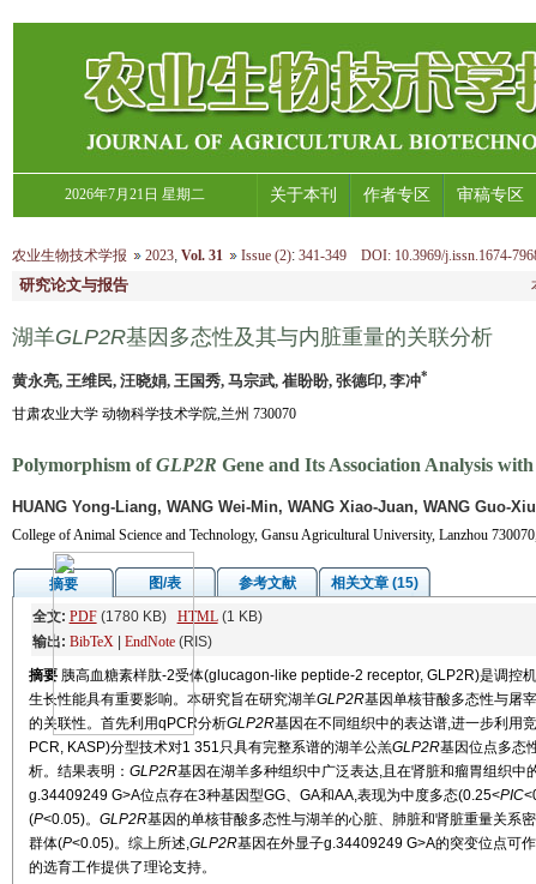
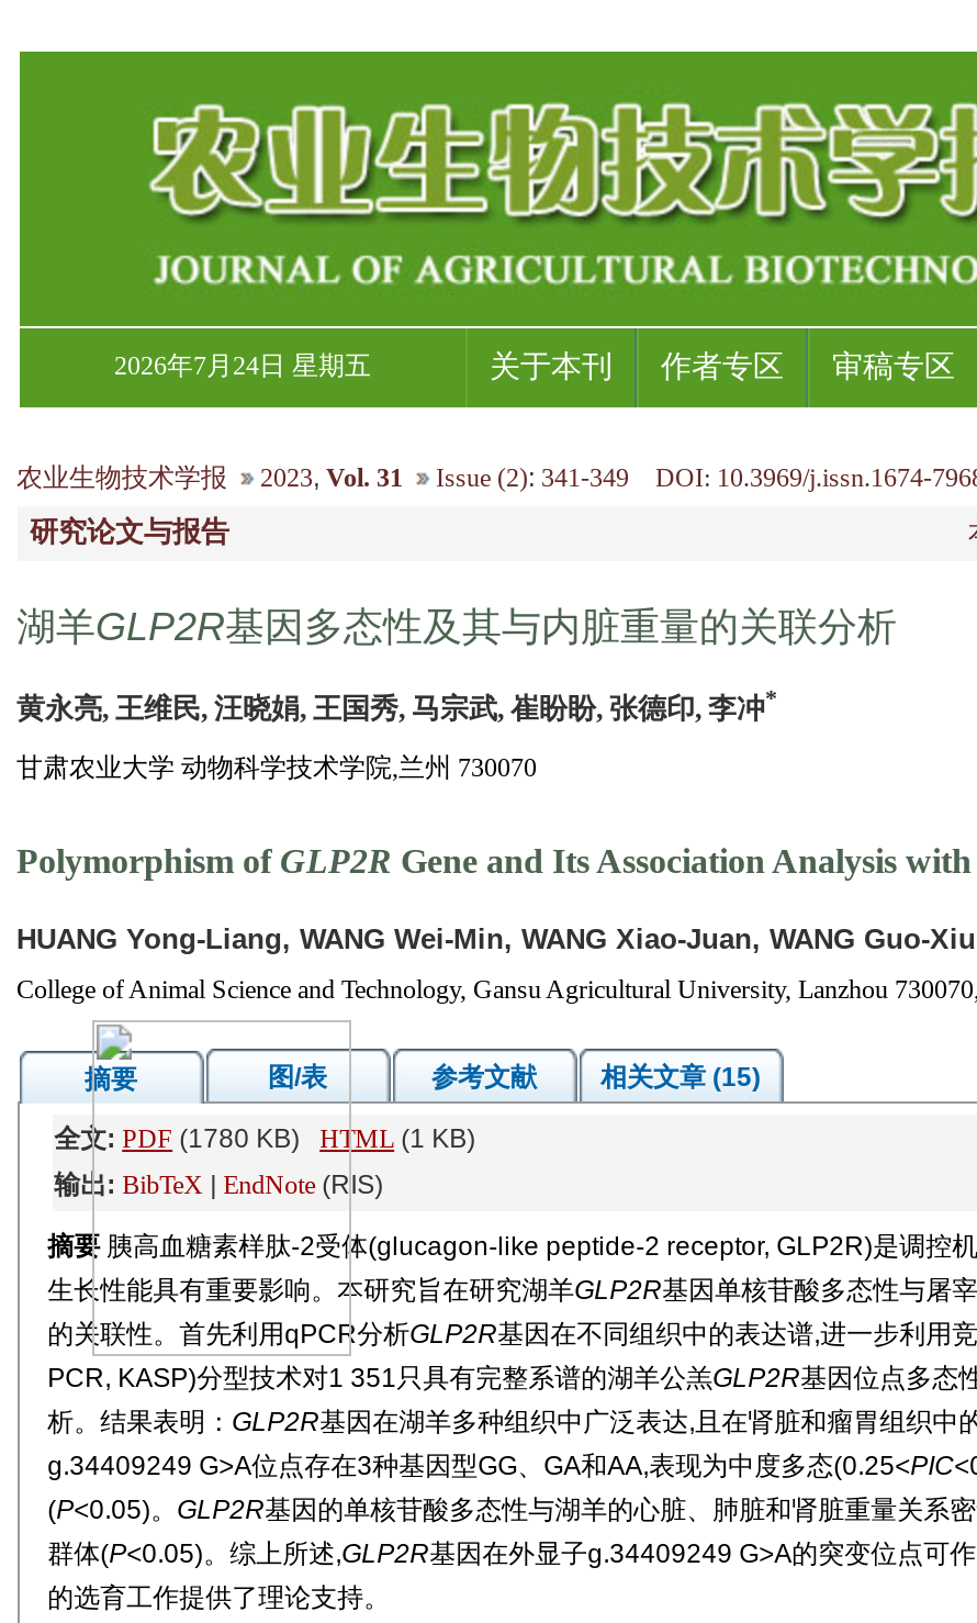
- 2026年7月21日 星期二
+ 2026年7月24日 星期五
